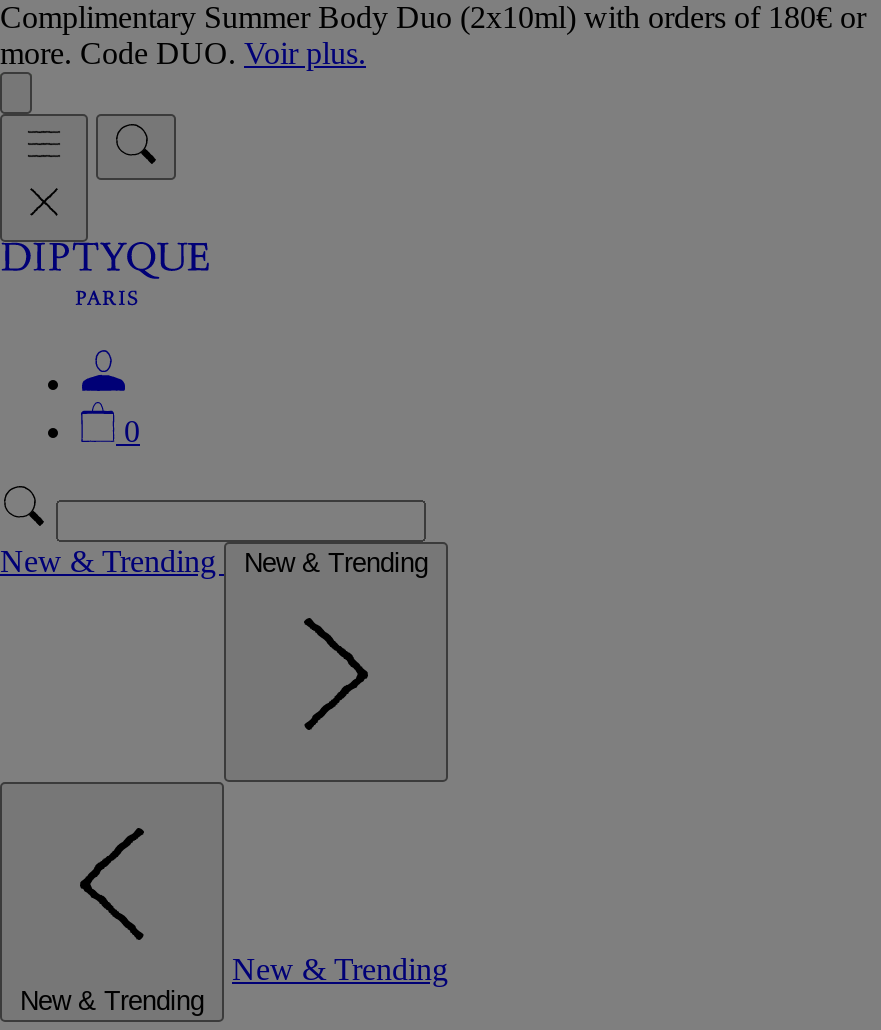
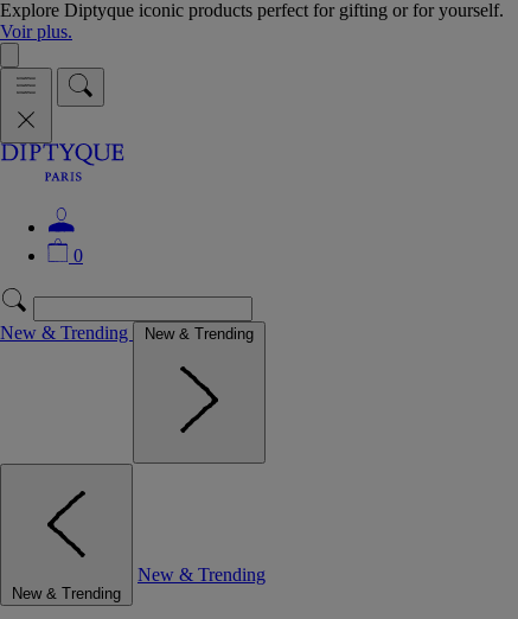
- Complimentary Summer Body Duo (2x10ml) with orders of 180€ or
- more. Code DUO. Voir plus.
+ Explore Diptyque iconic products perfect for gifting or for yourself.
+ Voir plus.
